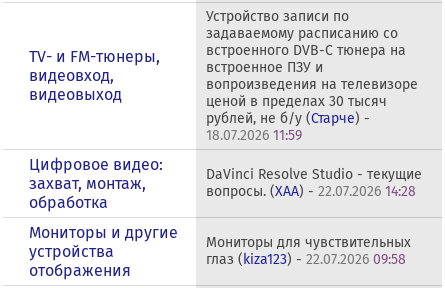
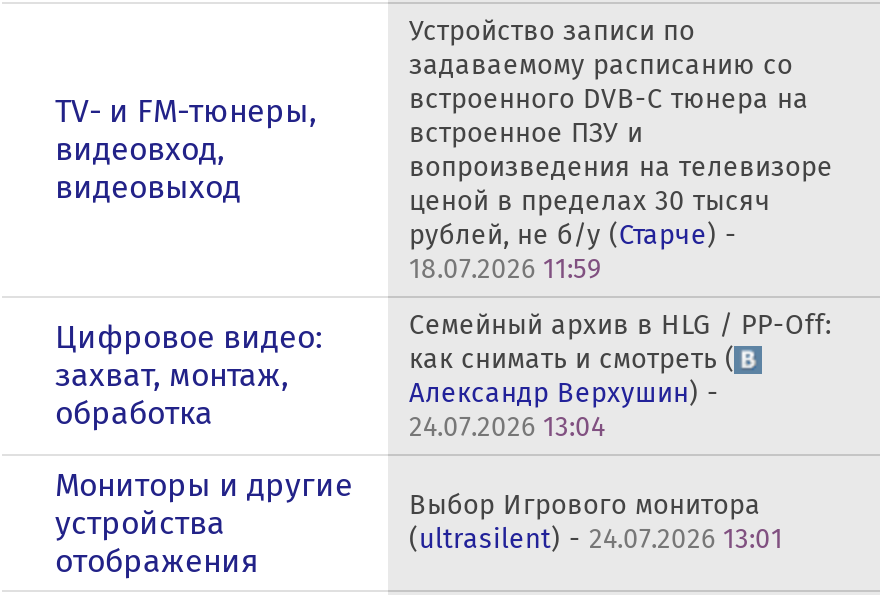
- DaVinci Resolve Studio - текущие
- вопросы. (XAA) - 22.07.2026 14:28
+ Семейный архив в HLG / PP-Off:
+ как снимать и смотреть (
+ Александр Верхушин) -
+ 24.07.2026 13:04

- Мониторы для чувствительных
- глаз (kiza123) - 22.07.2026 09:58
+ Выбор Игрового монитора
+ (ultrasilent) - 24.07.2026 13:01
